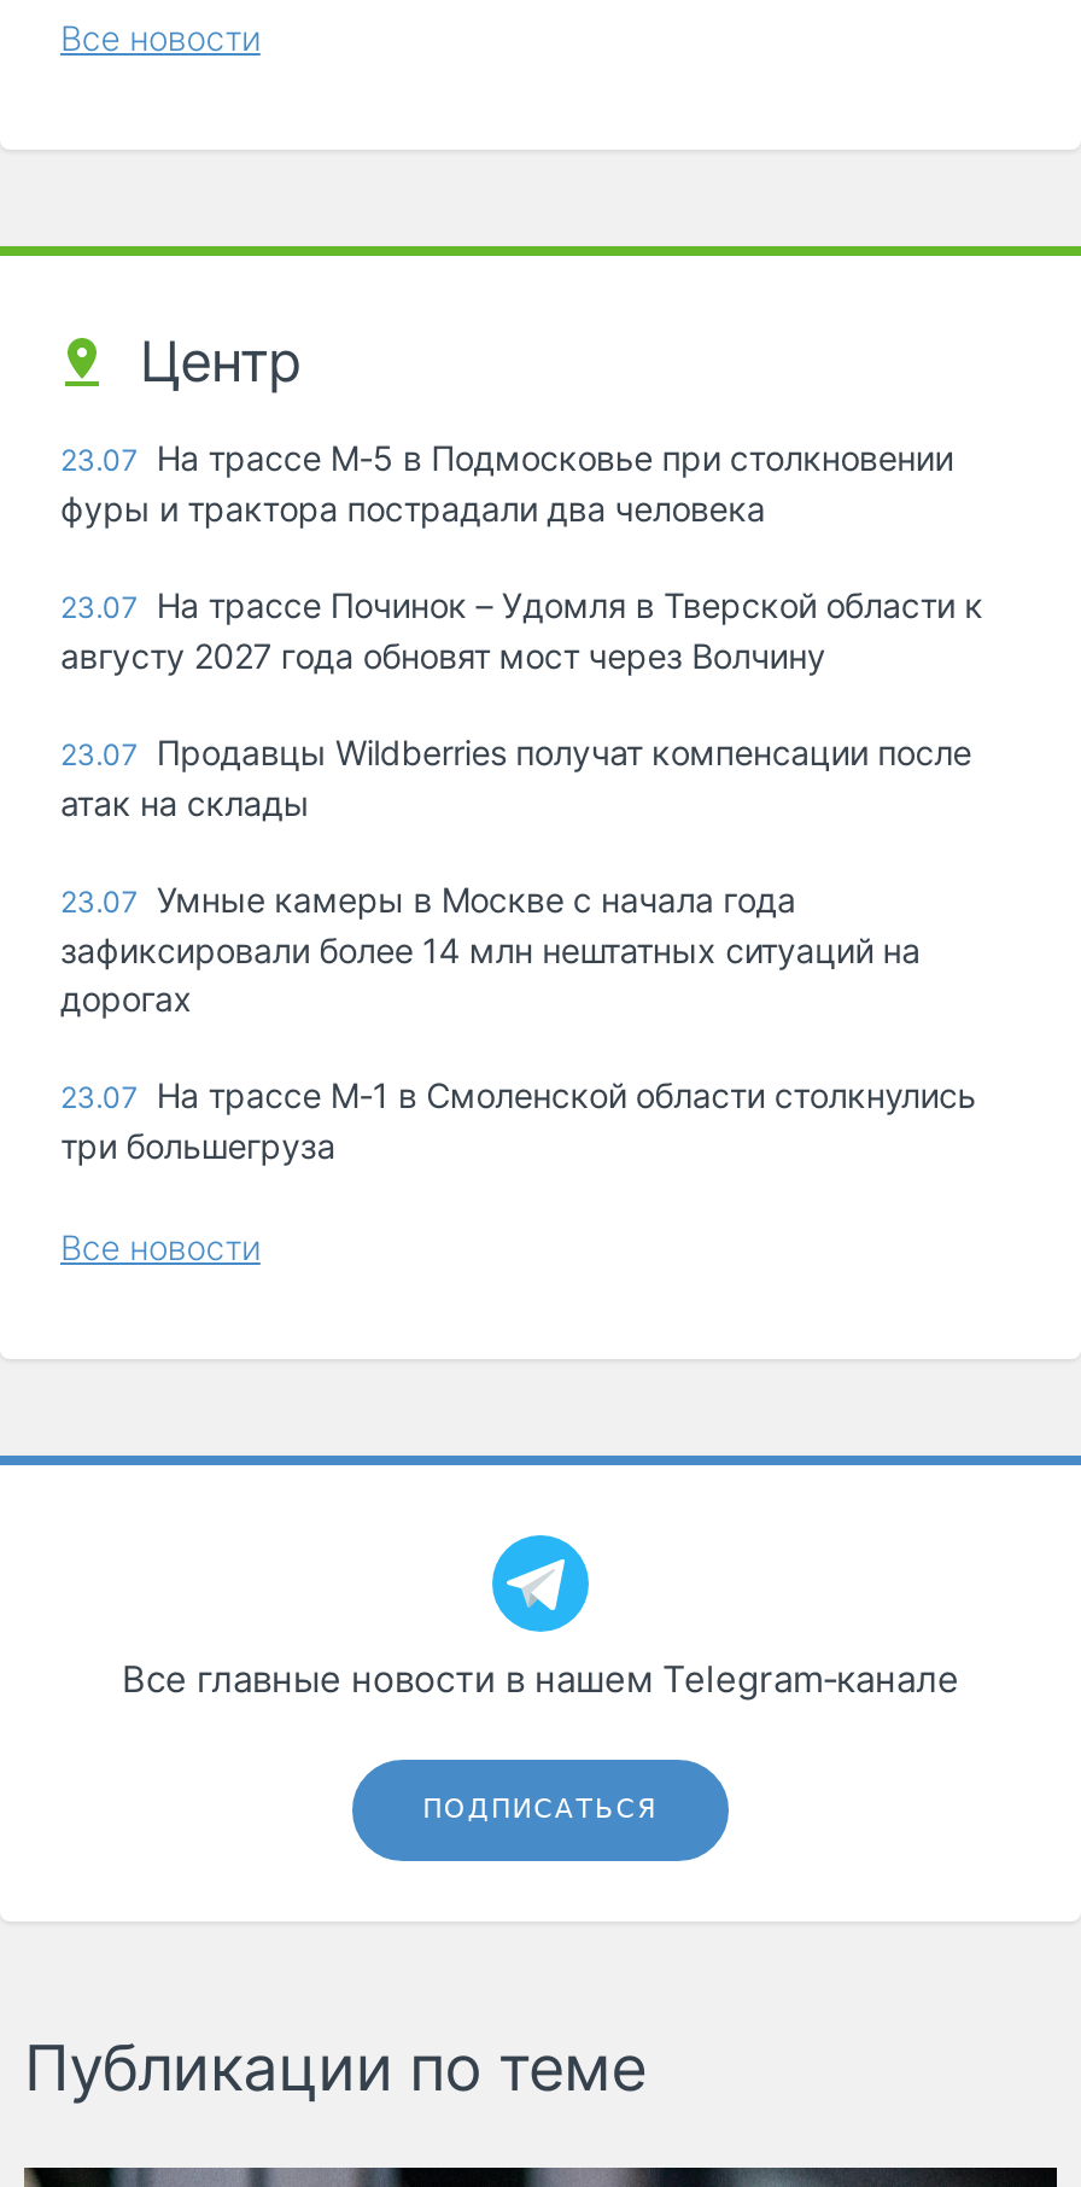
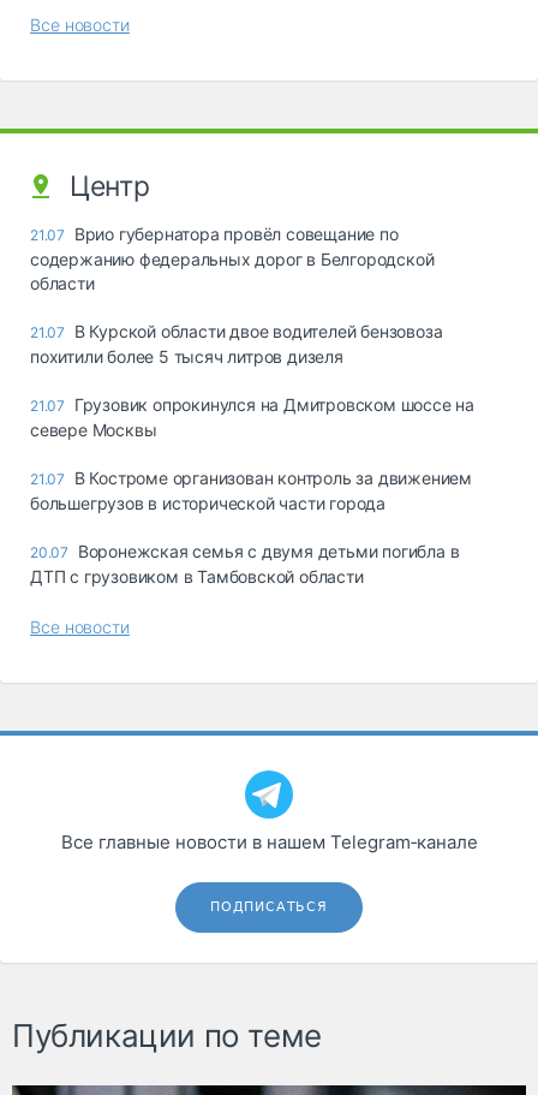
- 23.07 На трассе М-5 в Подмосковье при столкновении
- фуры и трактора пострадали два человека
+ 21.07 Врио губернатора провёл совещание по
+ содержанию федеральных дорог в Белгородской
+ области

- 23.07 На трассе Починок – Удомля в Тверской области к
- августу 2027 года обновят мост через Волчину
+ 21.07 В Курской области двое водителей бензовоза
+ похитили более 5 тысяч литров дизеля

- 23.07 Продавцы Wildberries получат компенсации после
- атак на склады
+ 21.07 Грузовик опрокинулся на Дмитровском шоссе на
+ севере Москвы

- 23.07 Умные камеры в Москве с начала года
- зафиксировали более 14 млн нештатных ситуаций на
- дорогах
+ 21.07 В Костроме организован контроль за движением
+ большегрузов в исторической части города

- 23.07 На трассе М-1 в Смоленской области столкнулись
- три большегруза
+ 20.07 Воронежская семья с двумя детьми погибла в
+ ДТП с грузовиком в Тамбовской области
